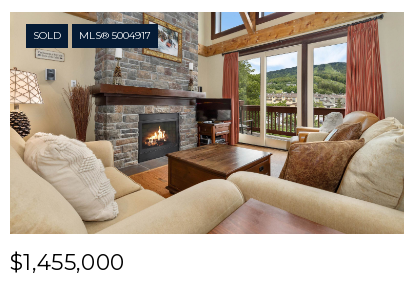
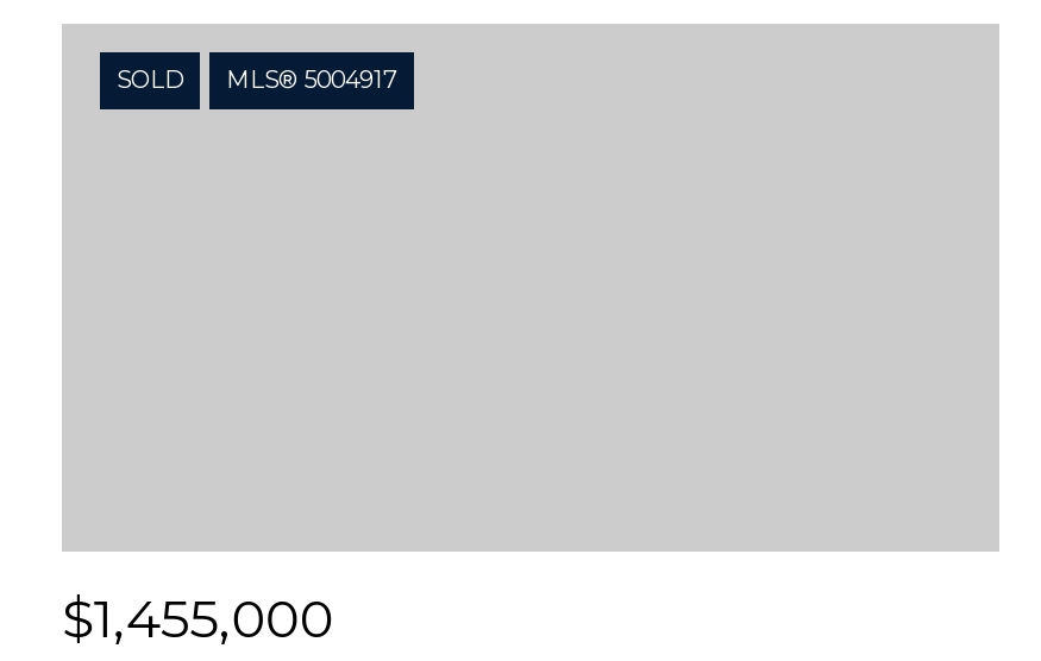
- [image]
